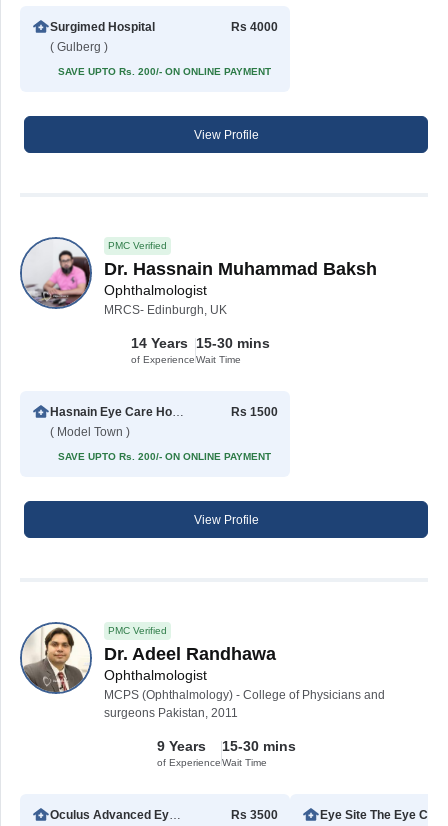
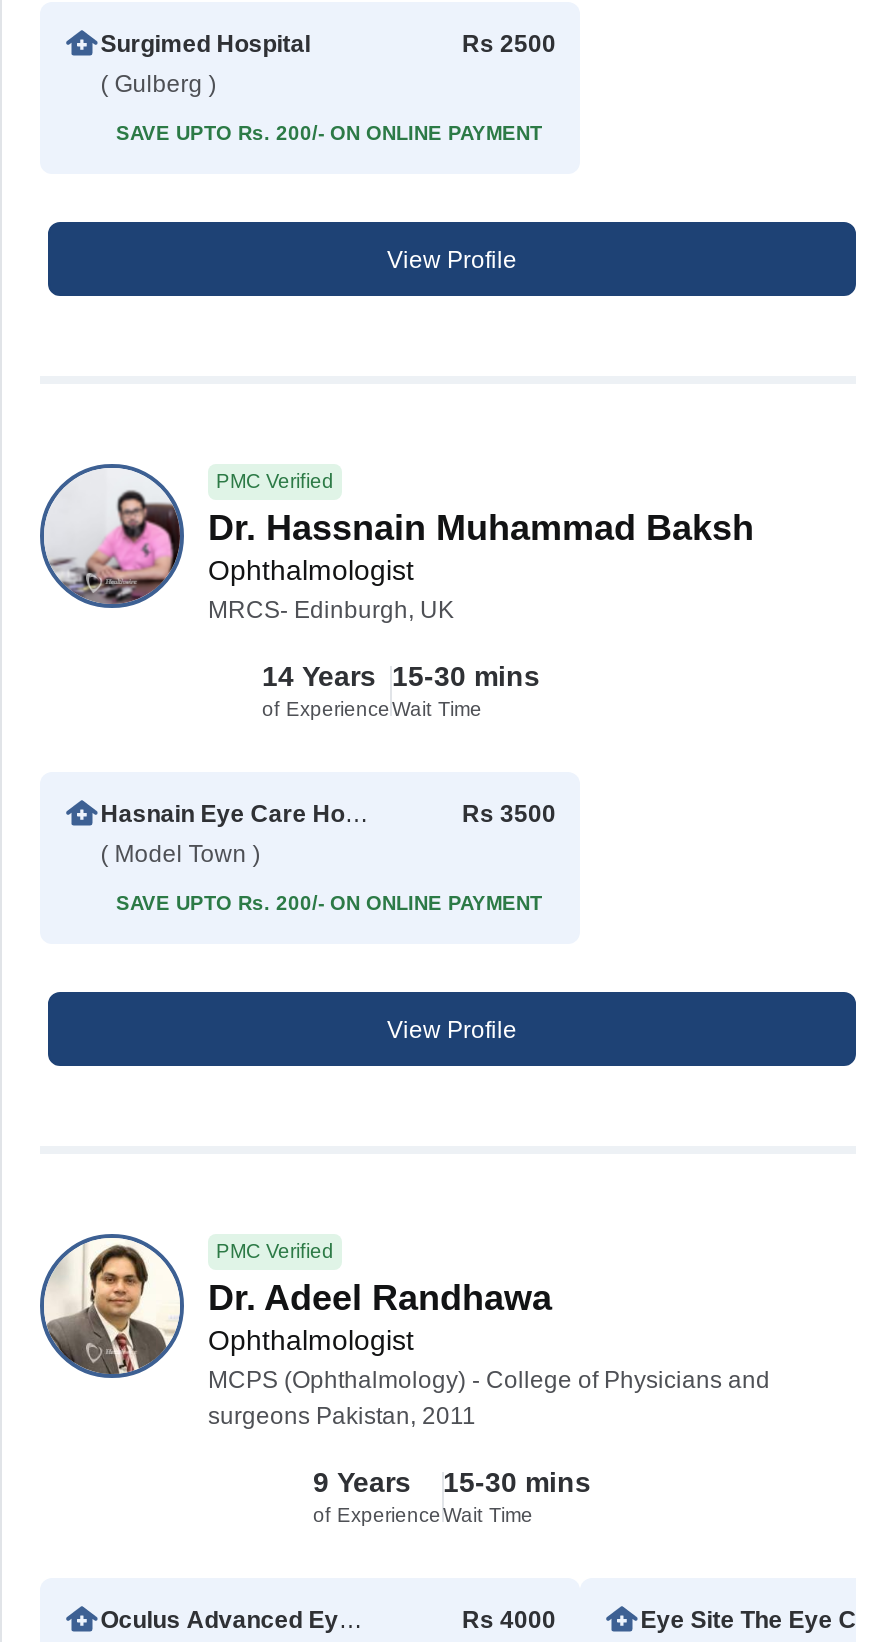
- Rs 4000
+ Rs 2500

- Rs 1500
+ Rs 3500

- Rs 3500
+ Rs 4000
